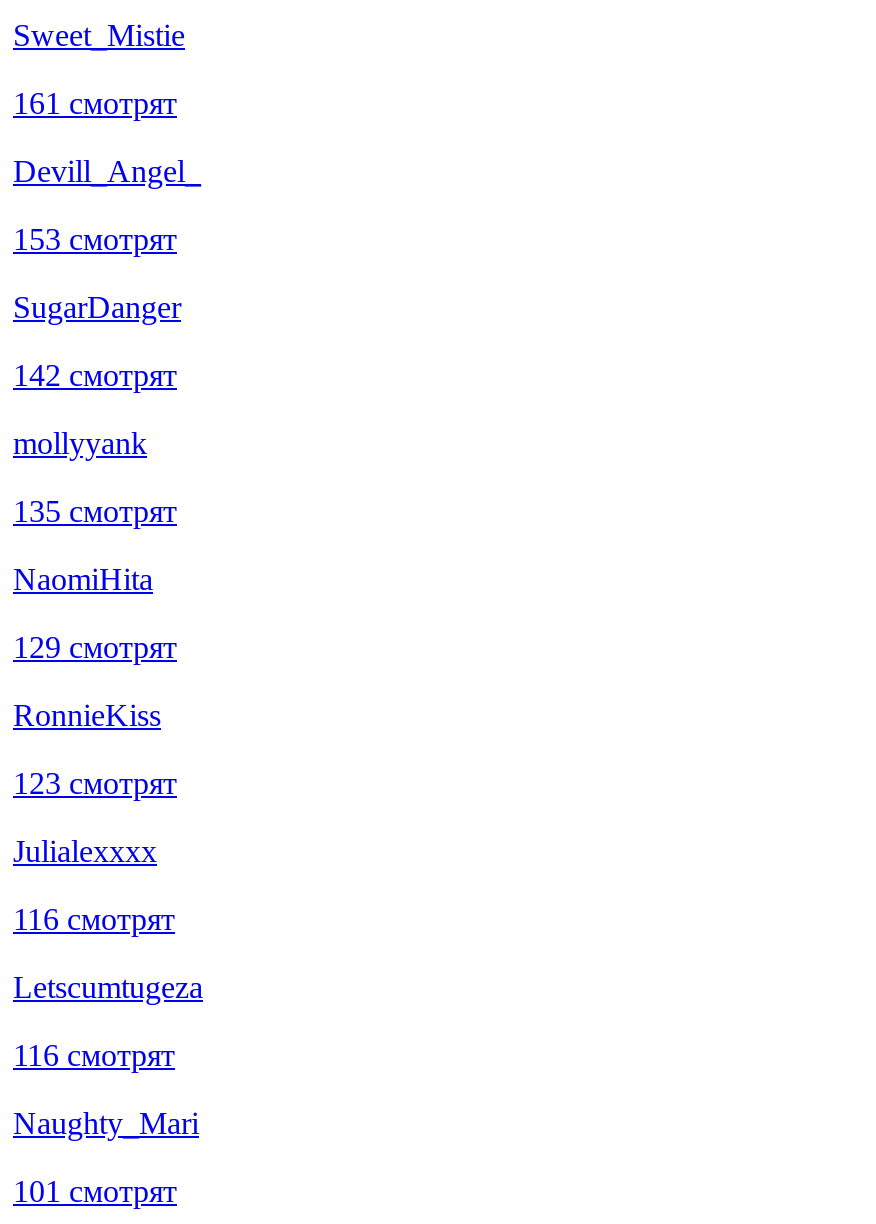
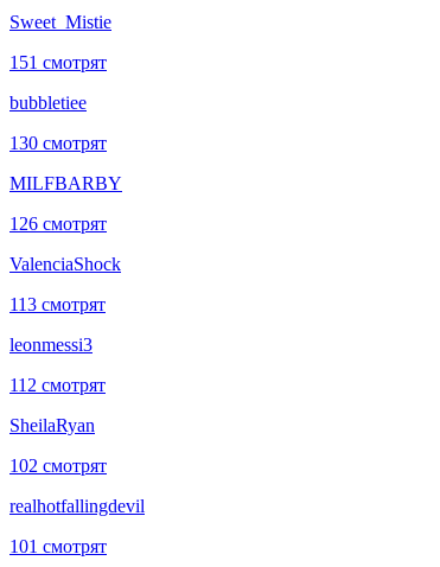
- 161 смотрят
- Devill_Angel_
- 153 смотрят
- SugarDanger
- 142 смотрят
- mollyyank
- 135 смотрят
- NaomiHita
- 129 смотрят
- RonnieKiss
- 123 смотрят
- Julialexxxx
- 116 смотрят
- Letscumtugeza
- 116 смотрят
- Naughty_Mari
+ 151 смотрят
+ bubbletiee
+ 130 смотрят
+ MILFBARBY
+ 126 смотрят
+ ValenciaShock
+ 113 смотрят
+ leonmessi3
+ 112 смотрят
+ SheilaRyan
+ 102 смотрят
+ realhotfallingdevil
